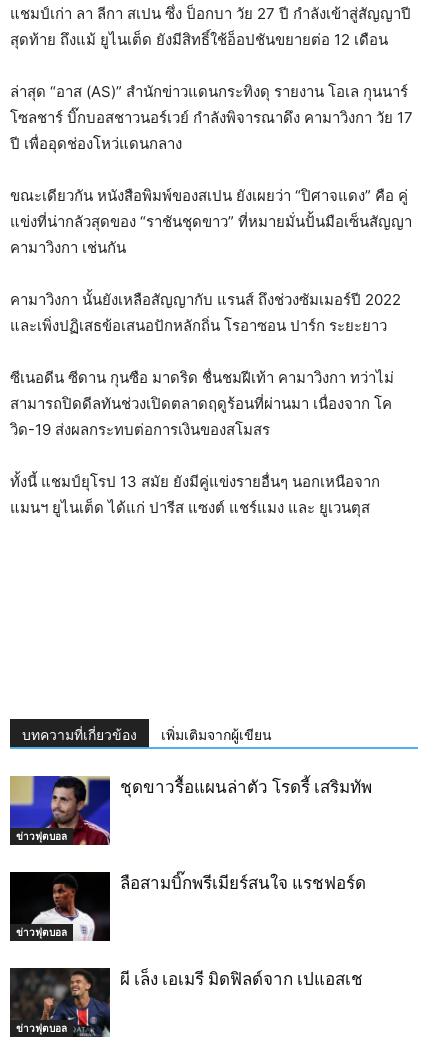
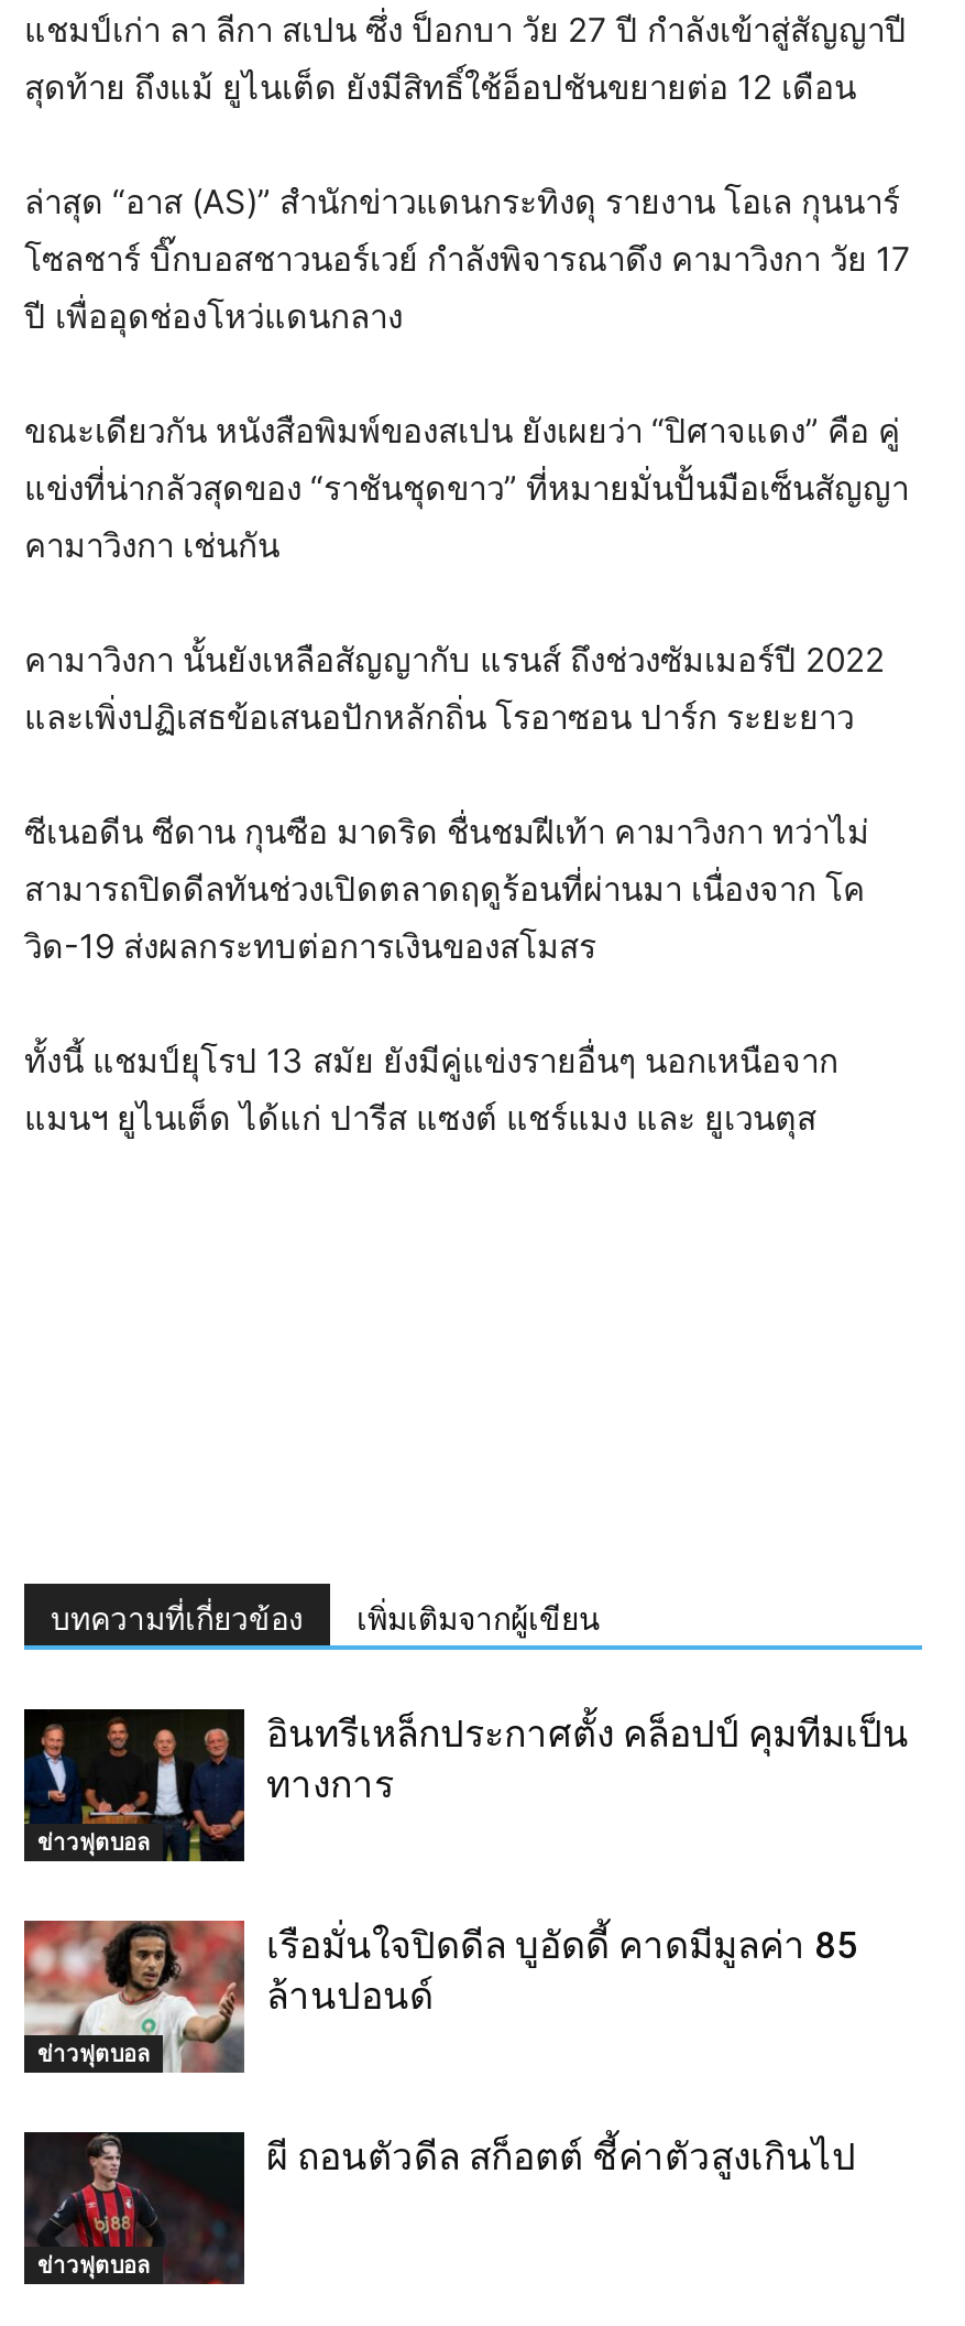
- [image]
- ชุดขาวรื้อแผนล่าตัว โรดรี้ เสริมทัพ
+ [image]
+ อินทรีเหล็กประกาศตั้ง คล็อปป์ คุมทีมเป็น
+ ทางการ

- [image]
- ลือสามบิ๊กพรีเมียร์สนใจ แรชฟอร์ด
+ [image]
+ เรือมั่นใจปิดดีล บูอัดดี้ คาดมีมูลค่า 85
+ ล้านปอนด์

- [image]
- ผี เล็ง เอเมรี มิดฟิลด์จาก เปแอสเช
+ [image]
+ ผี ถอนตัวดีล สก็อตต์ ชี้ค่าตัวสูงเกินไป
